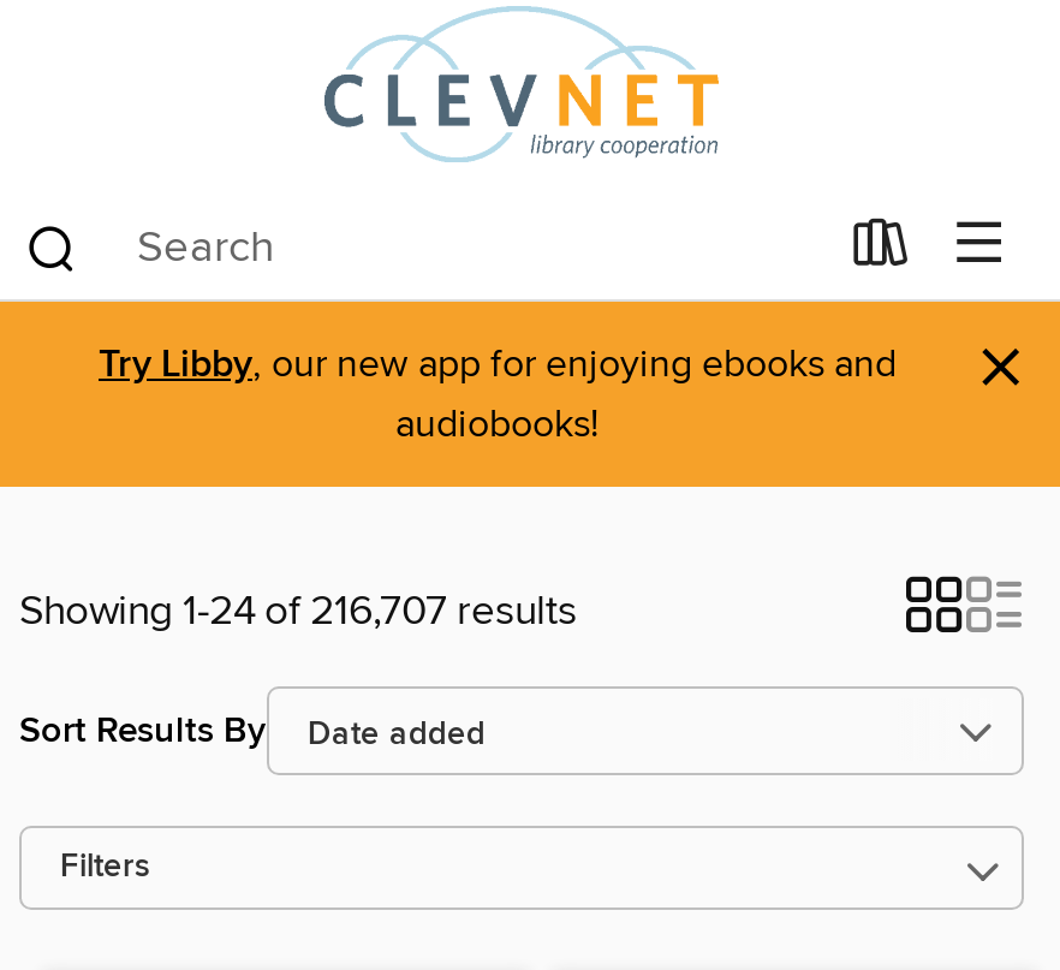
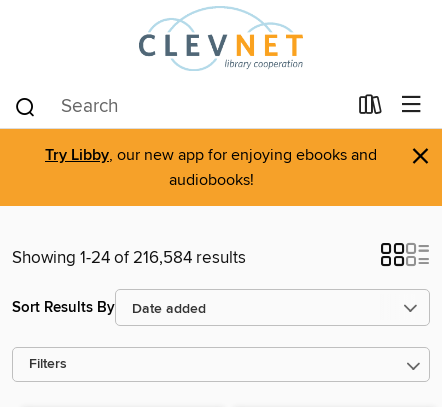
- Showing 1-24 of 216,707 results
+ Showing 1-24 of 216,584 results
